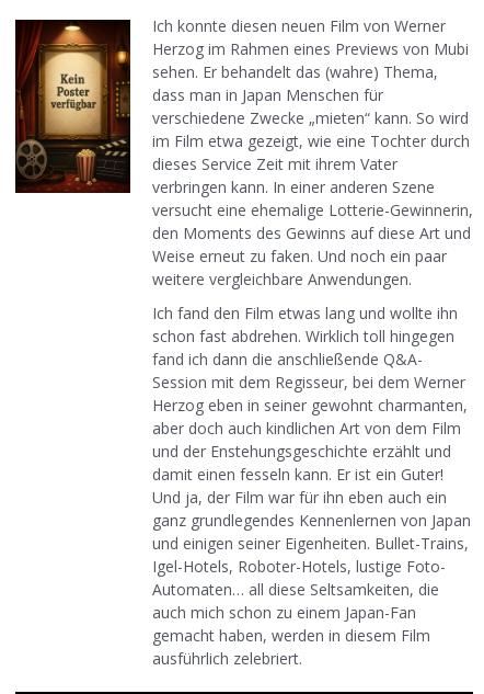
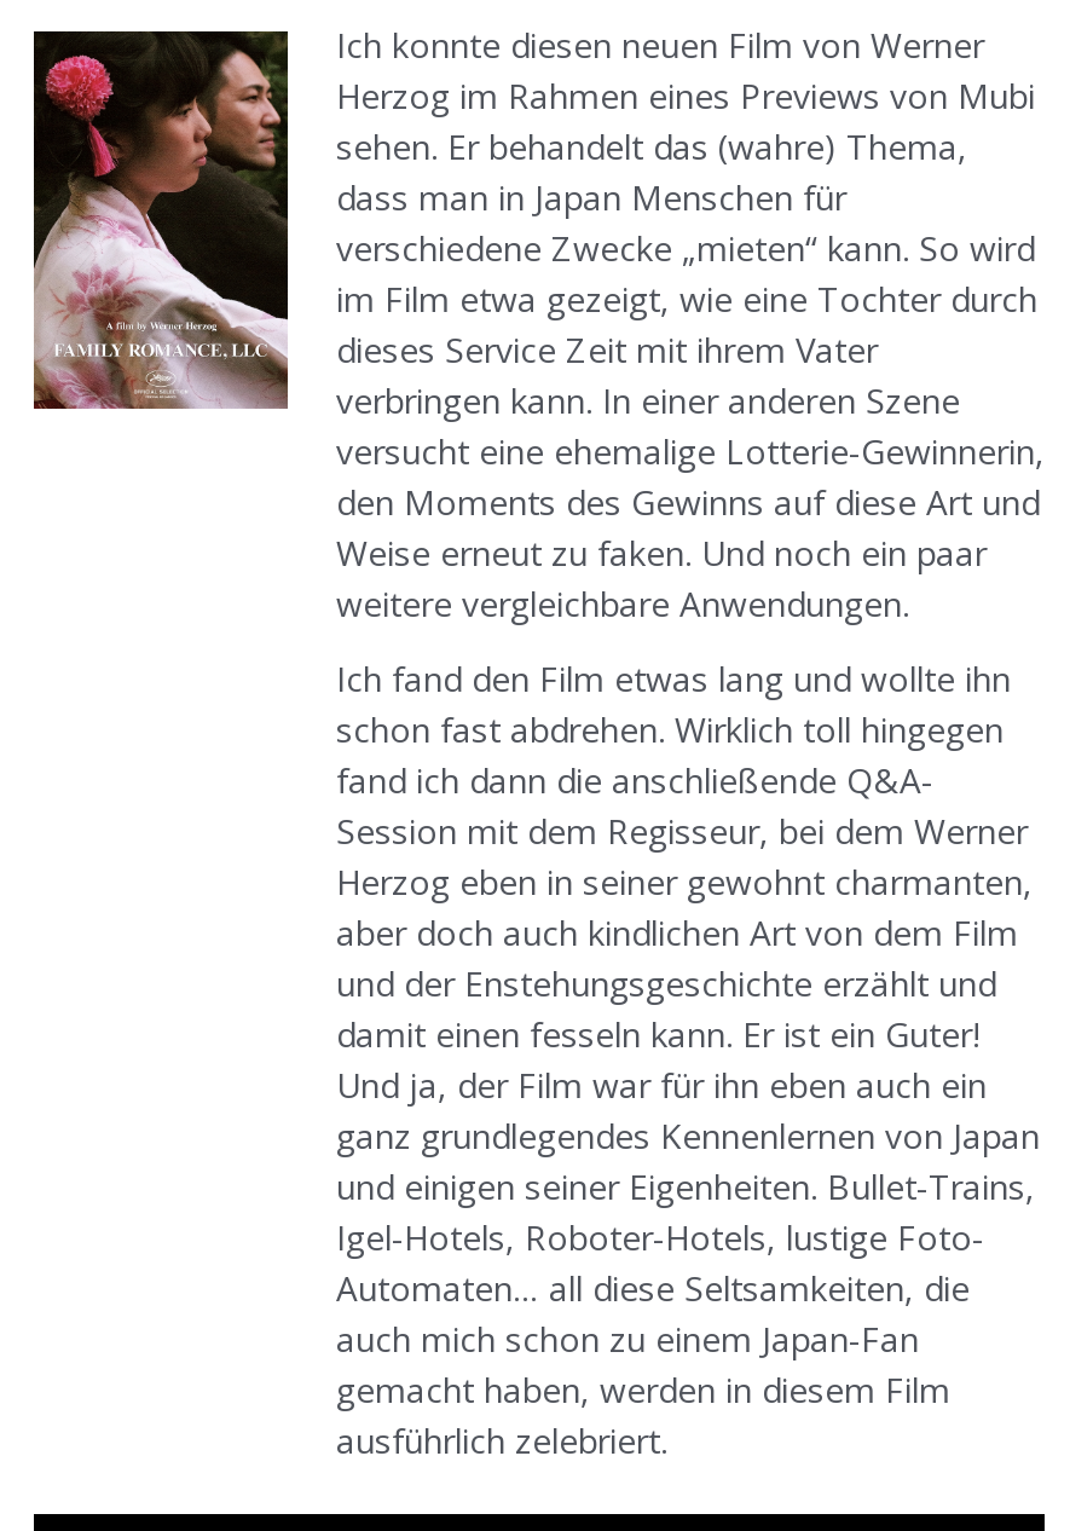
- [image]
+ [image]
